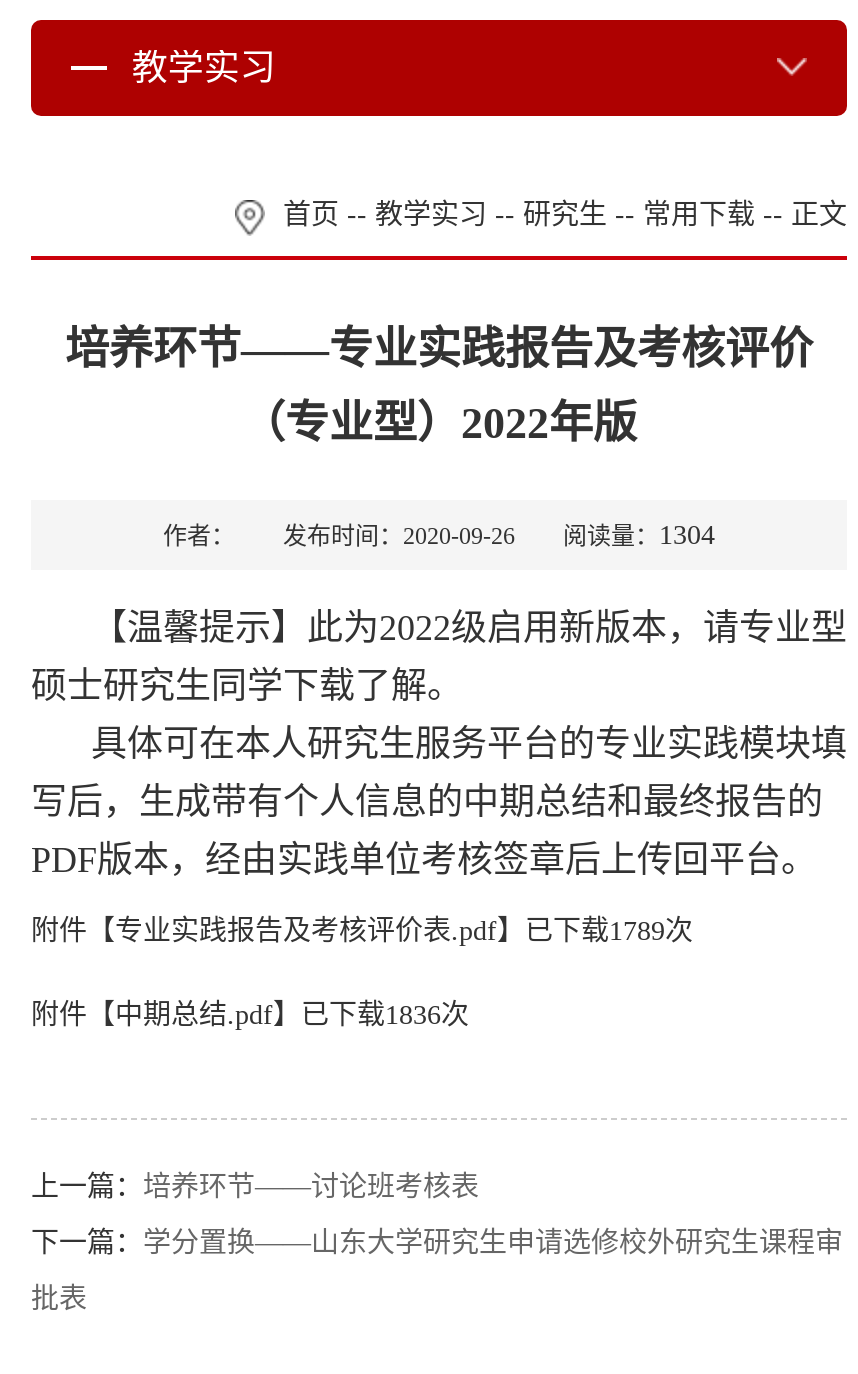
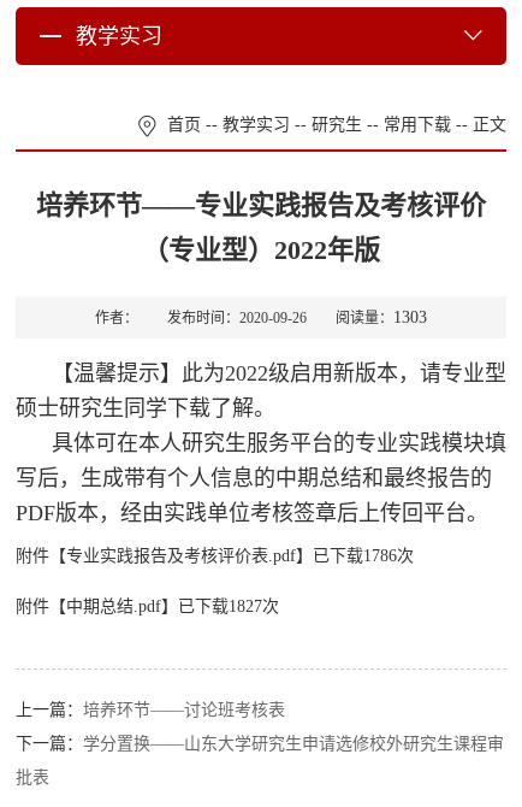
- 作者： 发布时间：2020-09-26 阅读量：1304
+ 作者： 发布时间：2020-09-26 阅读量：1303

- 附件【专业实践报告及考核评价表.pdf】已下载1789次
+ 附件【专业实践报告及考核评价表.pdf】已下载1786次

- 附件【中期总结.pdf】已下载1836次
+ 附件【中期总结.pdf】已下载1827次
